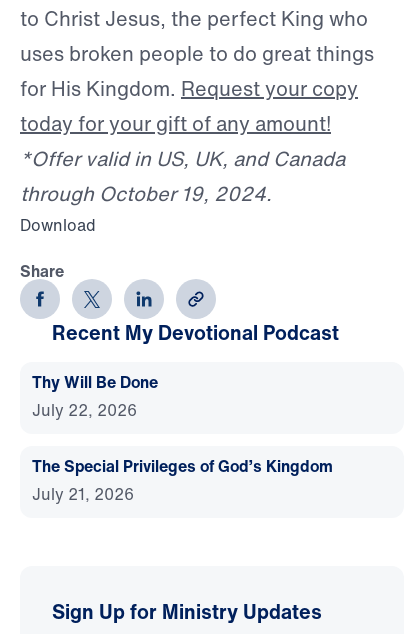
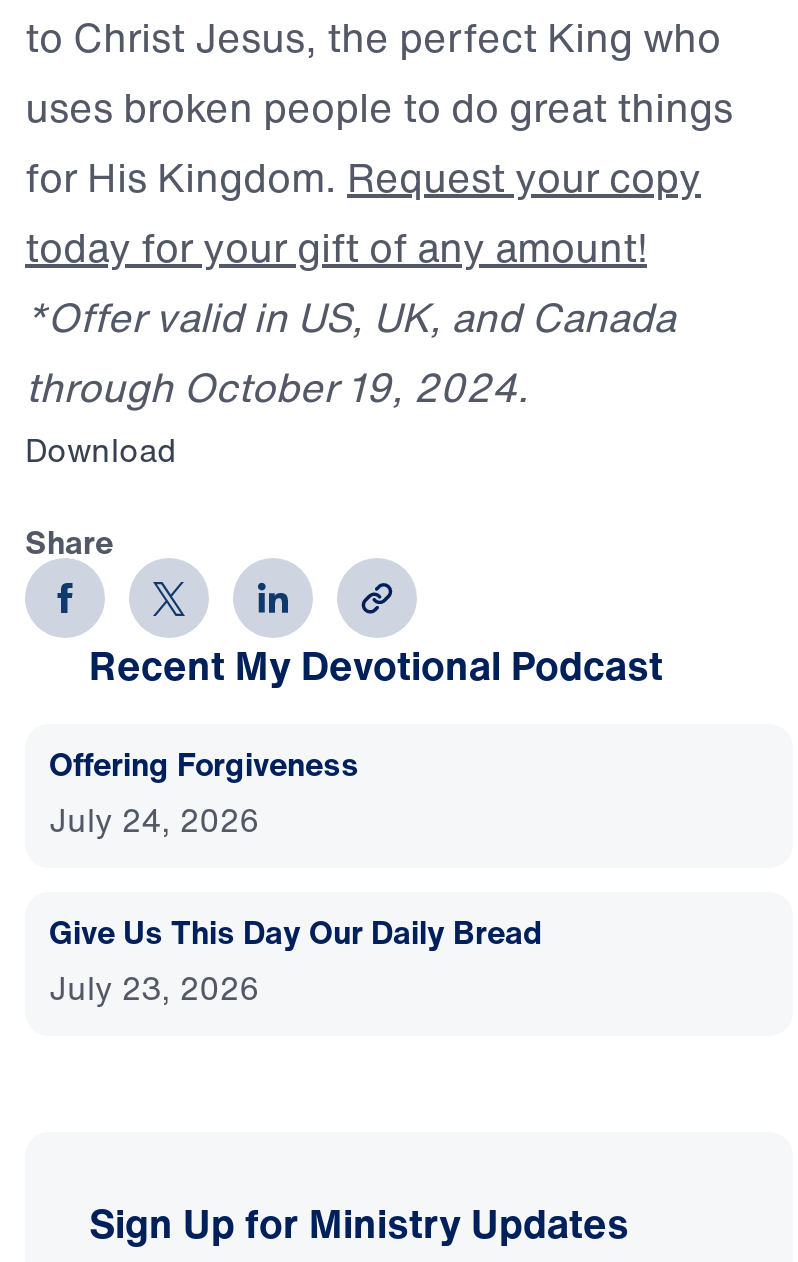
- Thy Will Be Done
- July 22, 2026
+ Offering Forgiveness
+ July 24, 2026

- The Special Privileges of God’s Kingdom
- July 21, 2026
+ Give Us This Day Our Daily Bread
+ July 23, 2026
